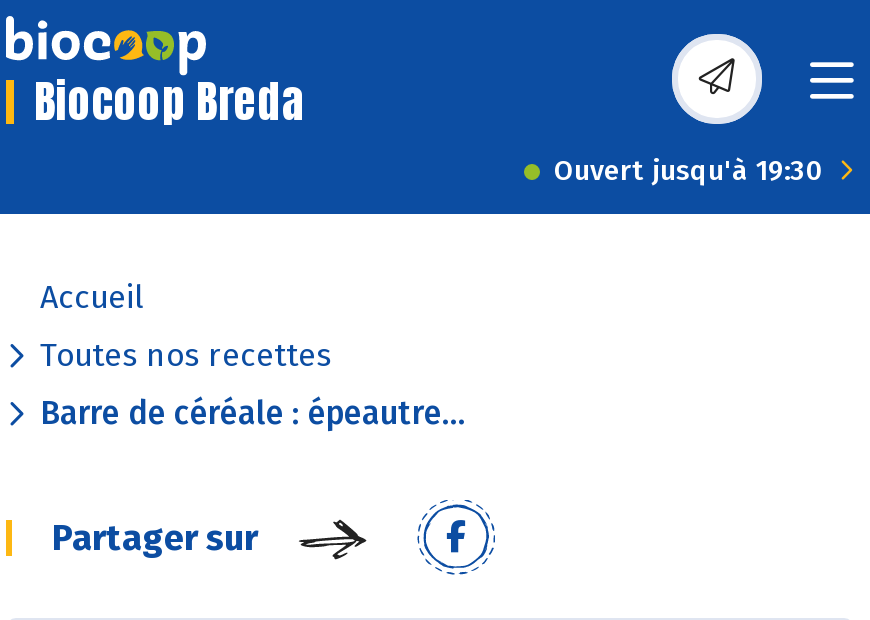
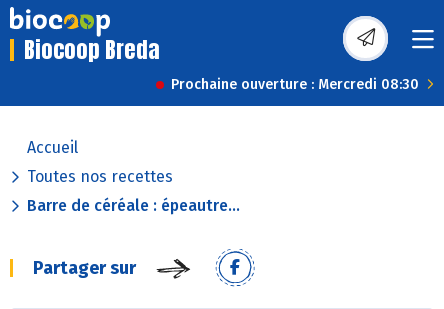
- Ouvert jusqu'à 19:30
+ Prochaine ouverture : Mercredi 08:30
